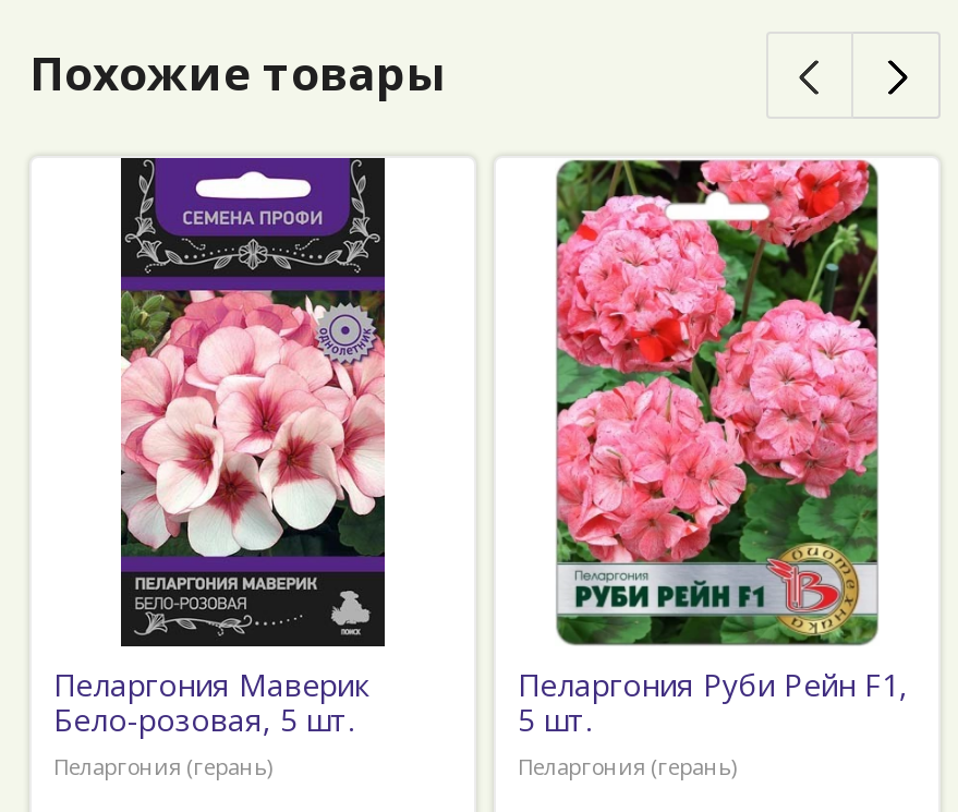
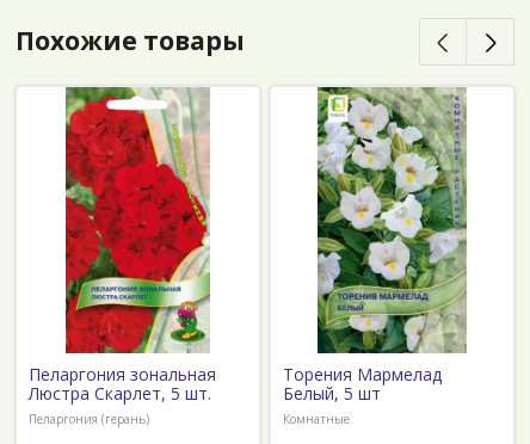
- [image]
- Пеларгония Маверик
- Бело-розовая, 5 шт.
+ [image]
+ Пеларгония зональная
+ Люстра Скарлет, 5 шт.

- [image]
- Пеларгония Руби Рейн F1,
- 5 шт.
- Пеларгония (герань)
+ [image]
+ Торения Мармелад
+ Белый, 5 шт
+ Комнатные
